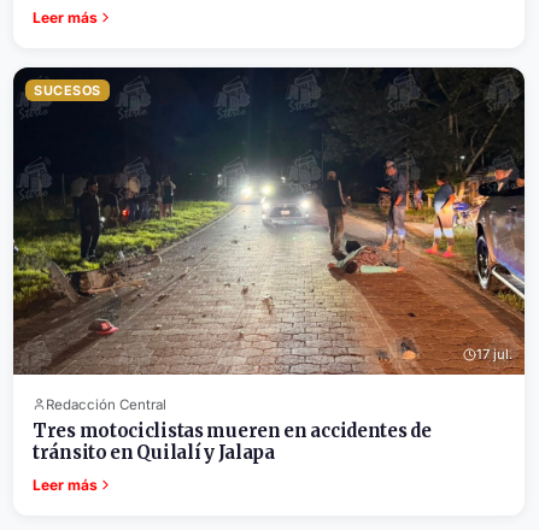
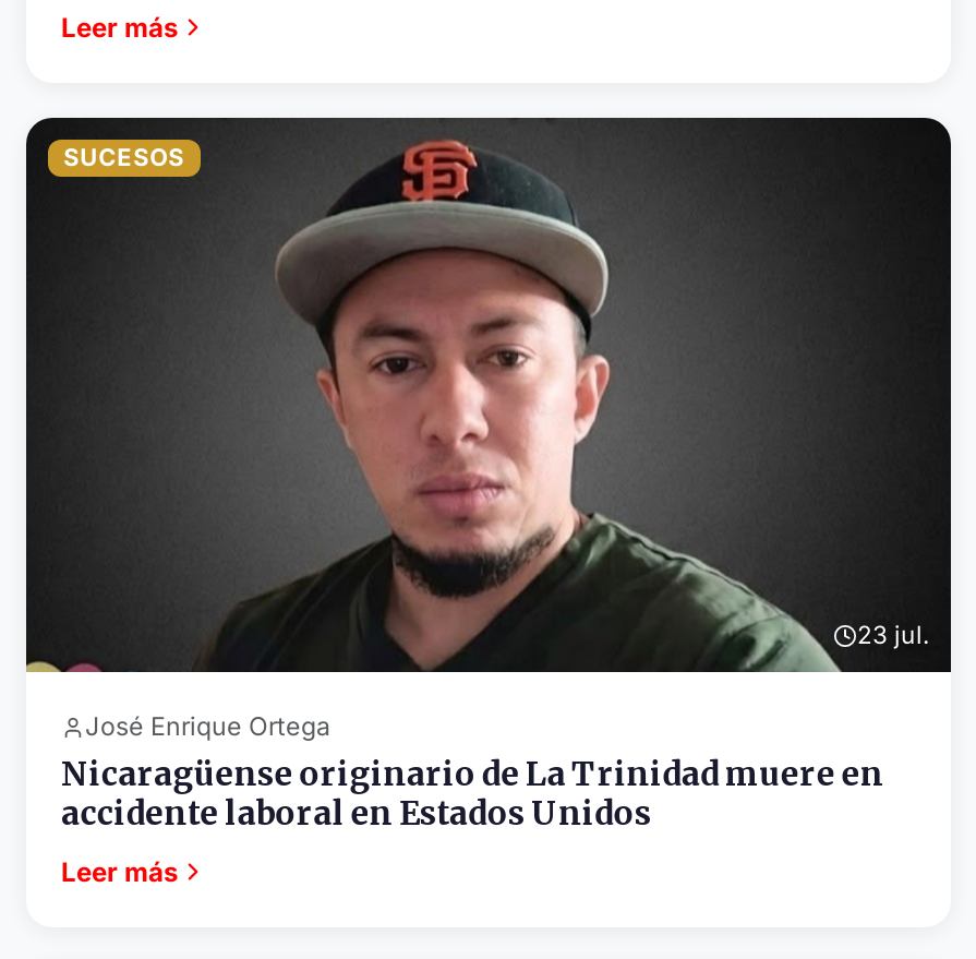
- [image]
- 17 jul.
+ [image]
+ 23 jul.

- Redacción Central
- Tres motociclistas mueren en accidentes de
- tránsito en Quilalí y Jalapa
+ José Enrique Ortega
+ Nicaragüense originario de La Trinidad muere en
+ accidente laboral en Estados Unidos
